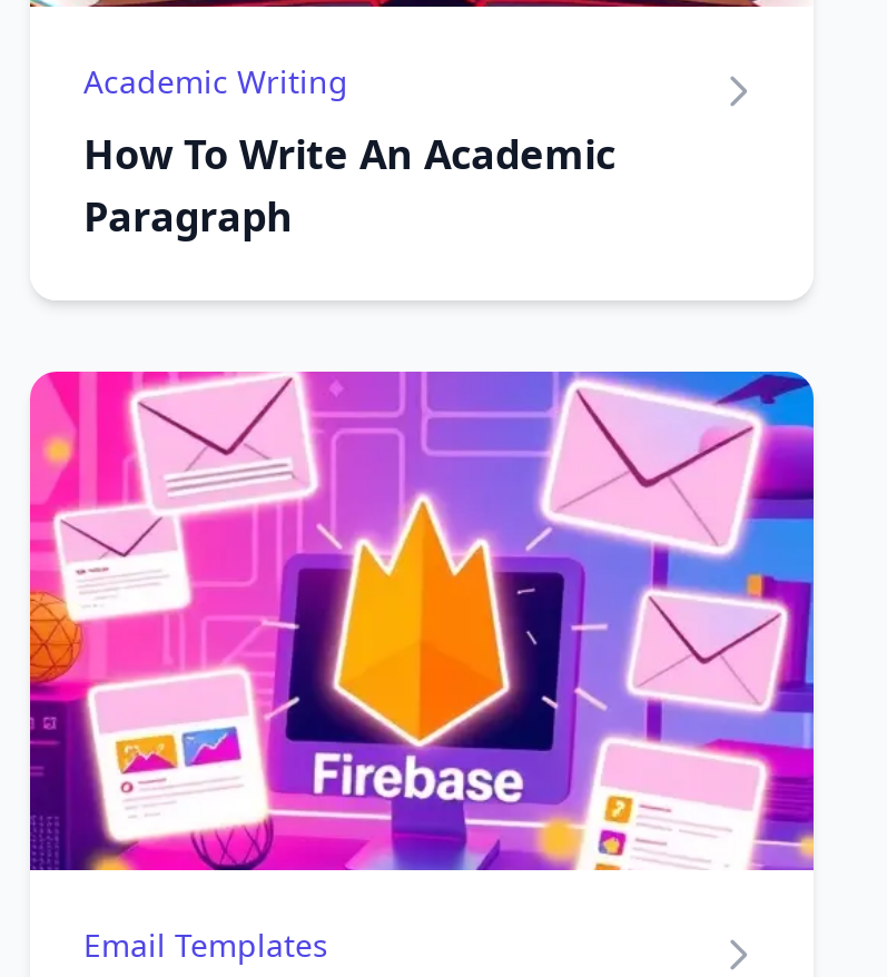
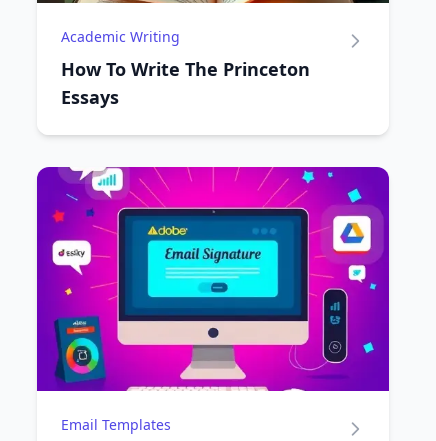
- How To Write An Academic
- Paragraph
+ How To Write The Princeton
+ Essays

- [image]
+ [image]
